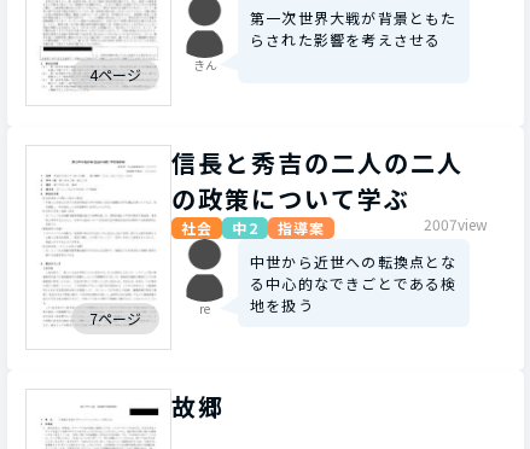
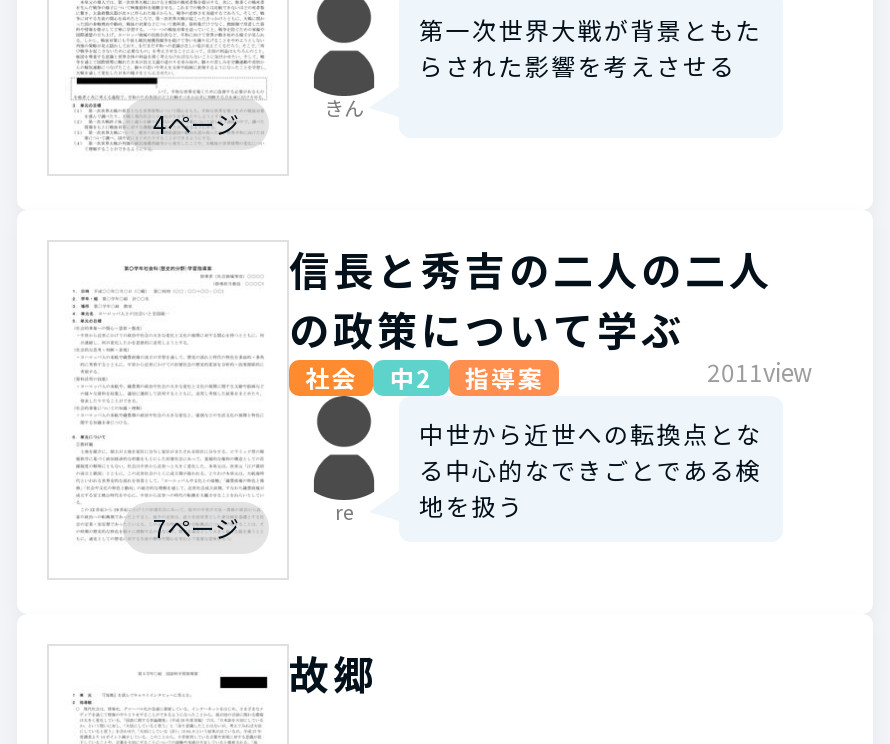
- 2007view
+ 2011view
